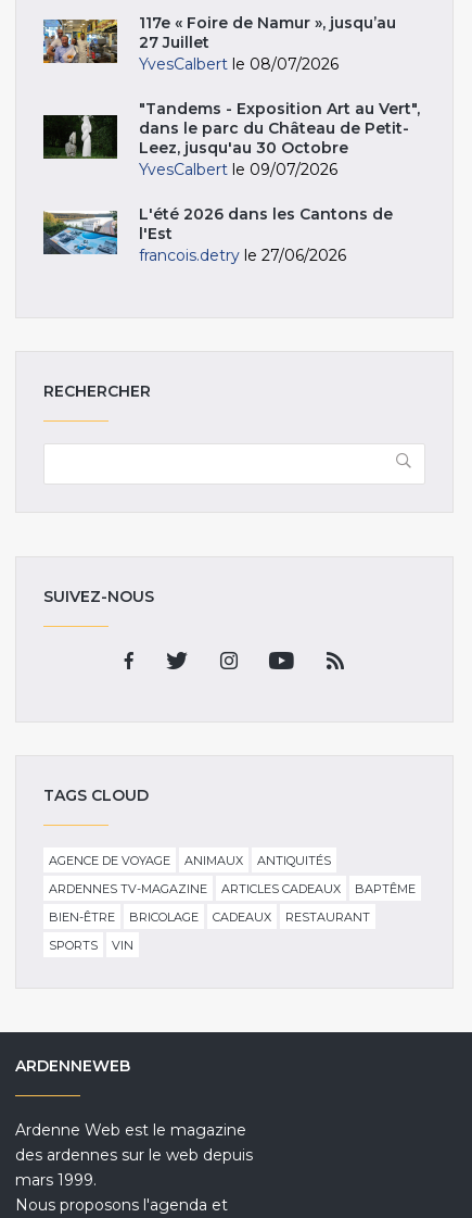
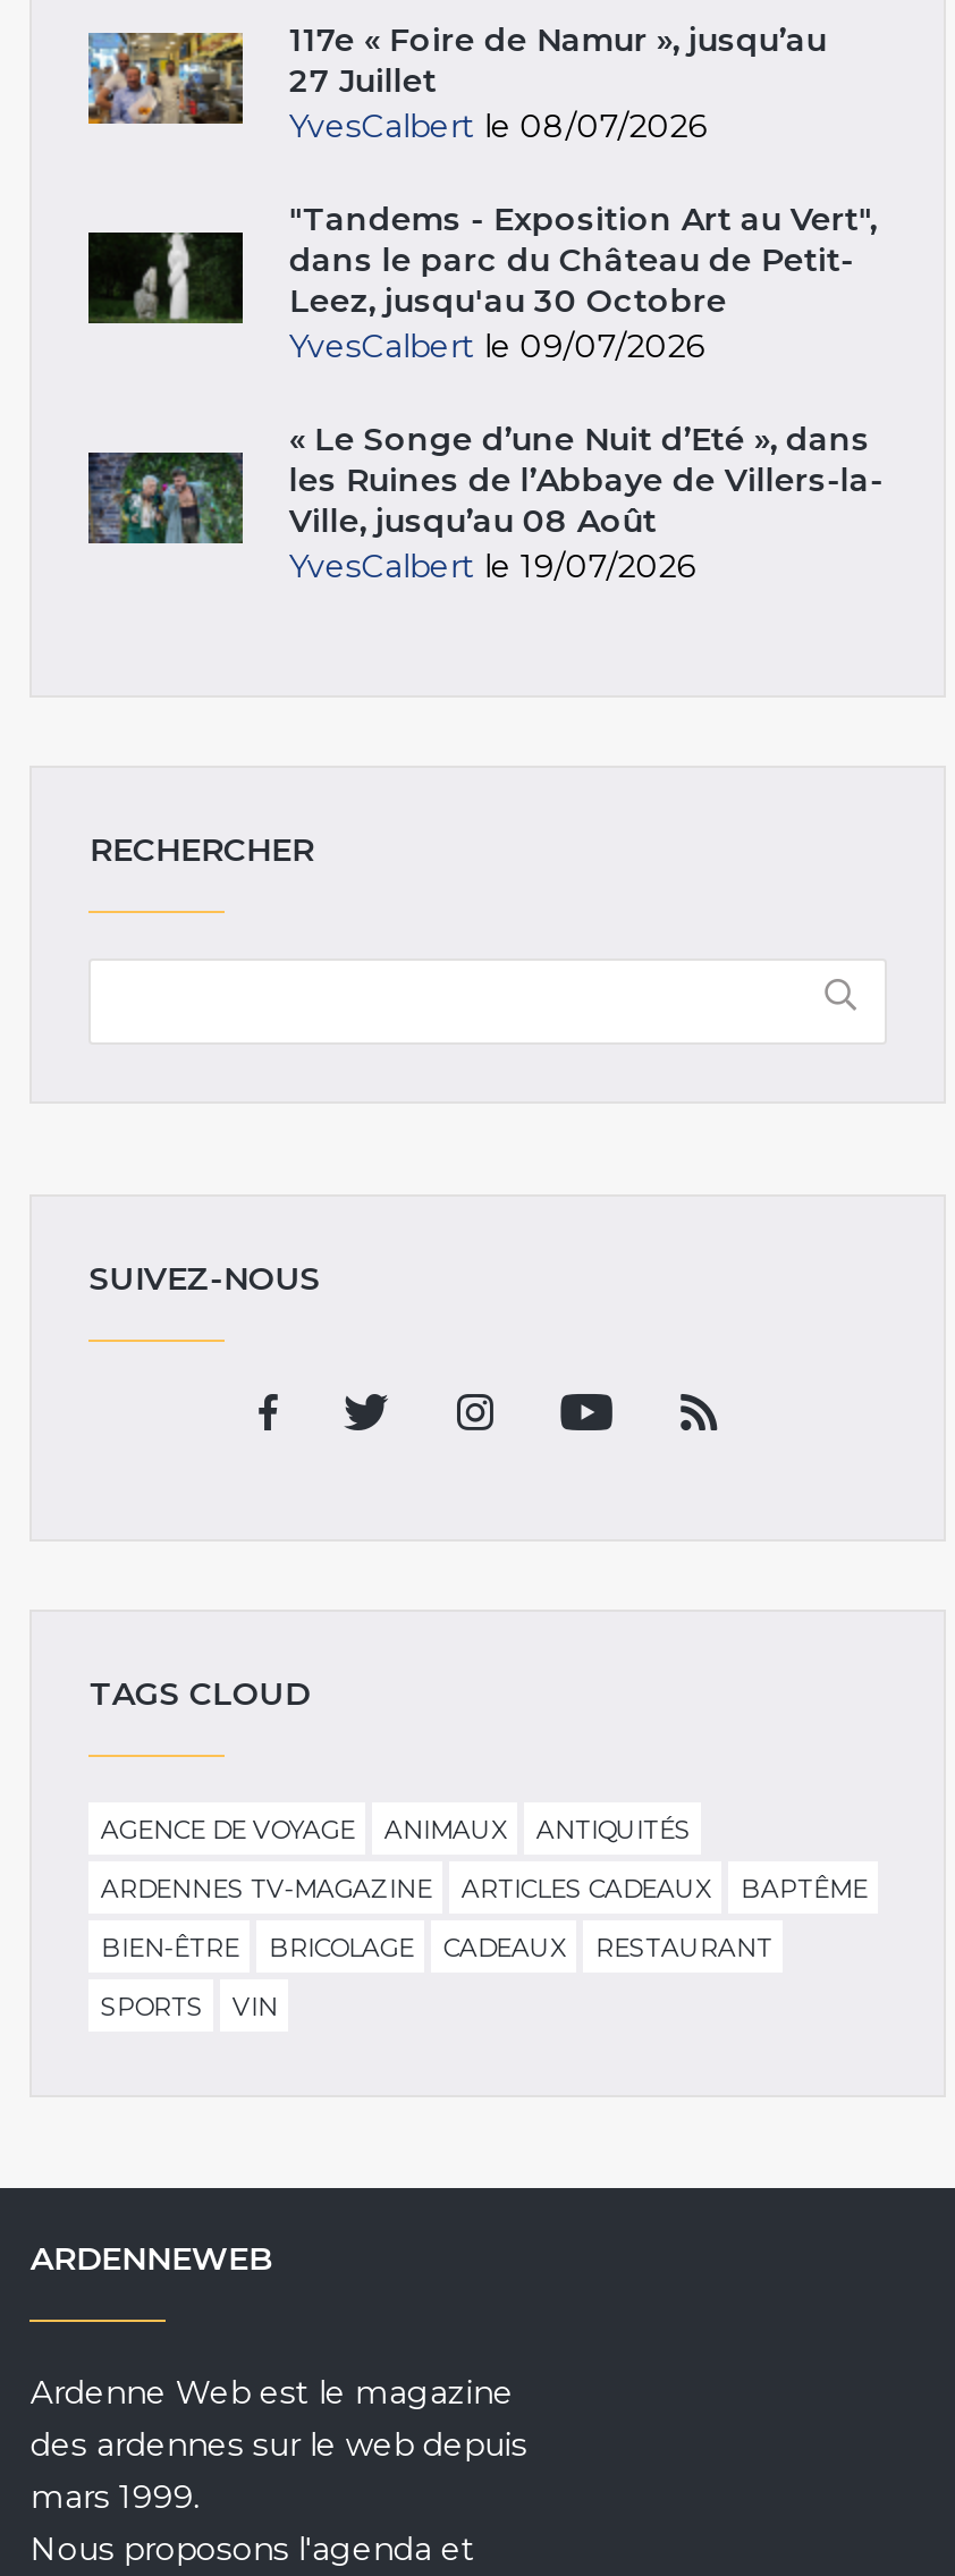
- [image]
- L'été 2026 dans les Cantons de
- l'Est
- francois.detry le 27/06/2026
+ [image]
+ « Le Songe d’une Nuit d’Eté », dans
+ les Ruines de l’Abbaye de Villers-la-
+ Ville, jusqu’au 08 Août
+ YvesCalbert le 19/07/2026
